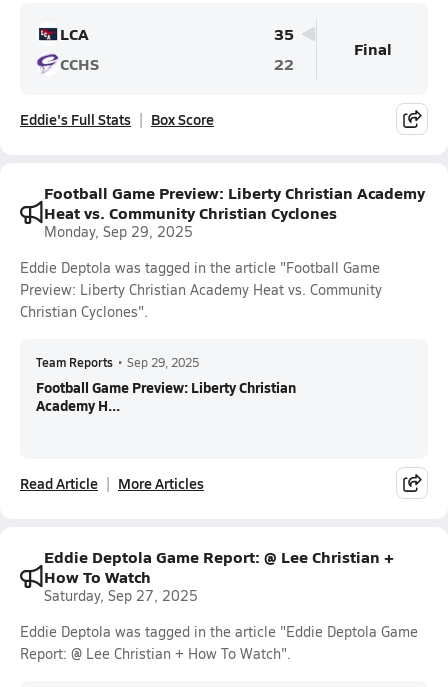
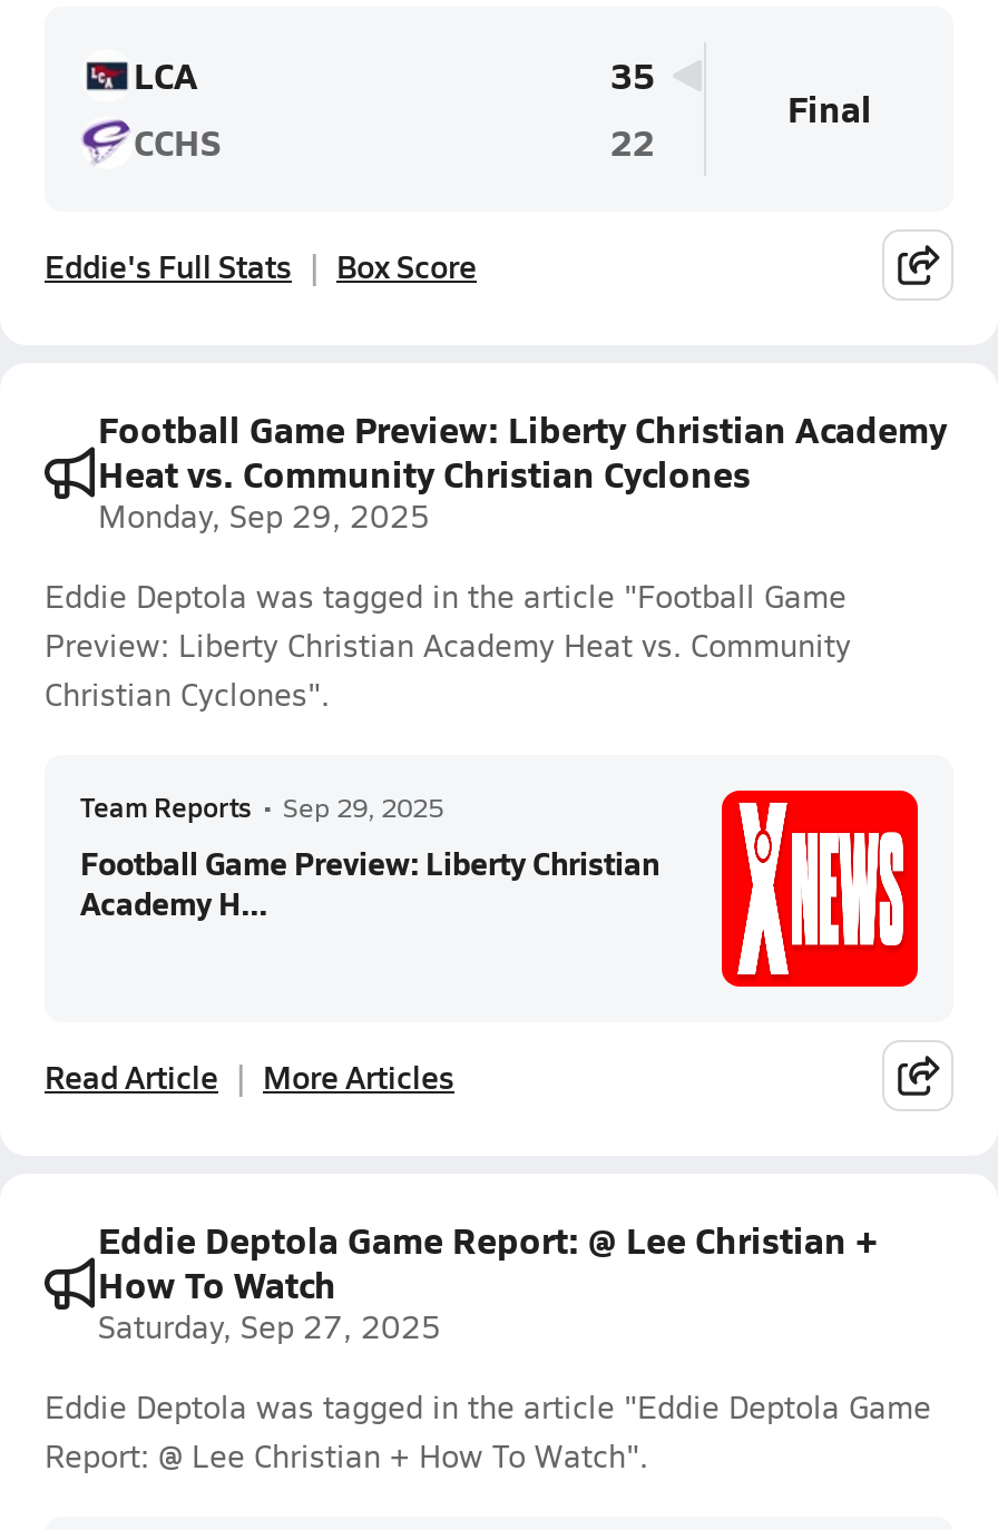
+ [image]
